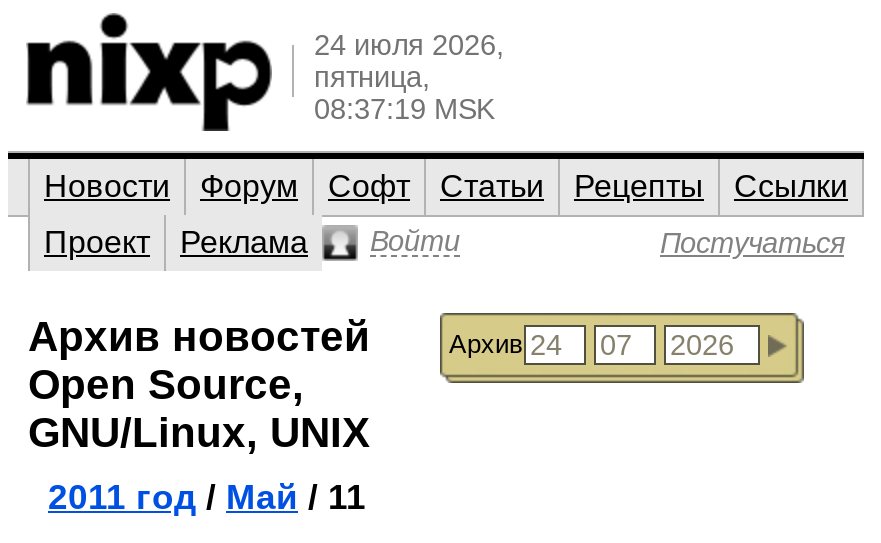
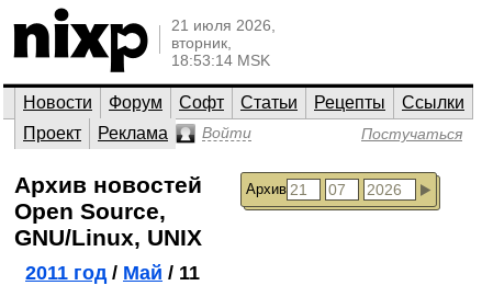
- 24 июля 2026,
- пятница,
- 08:37:19 MSK
+ 21 июля 2026,
+ вторник,
+ 18:53:14 MSK
